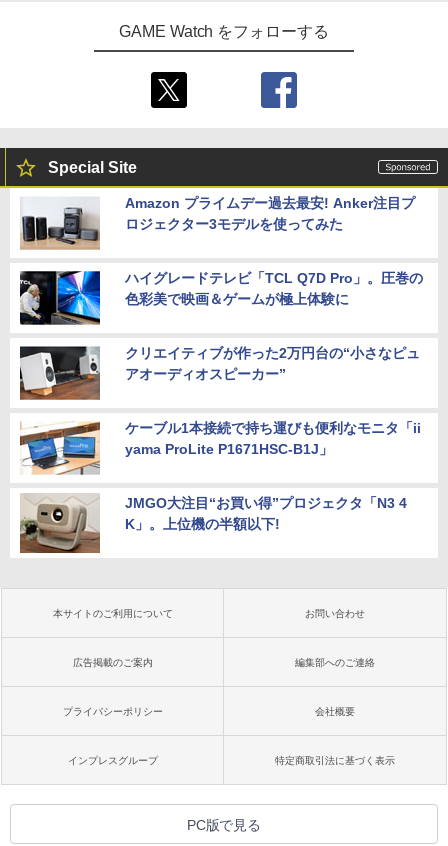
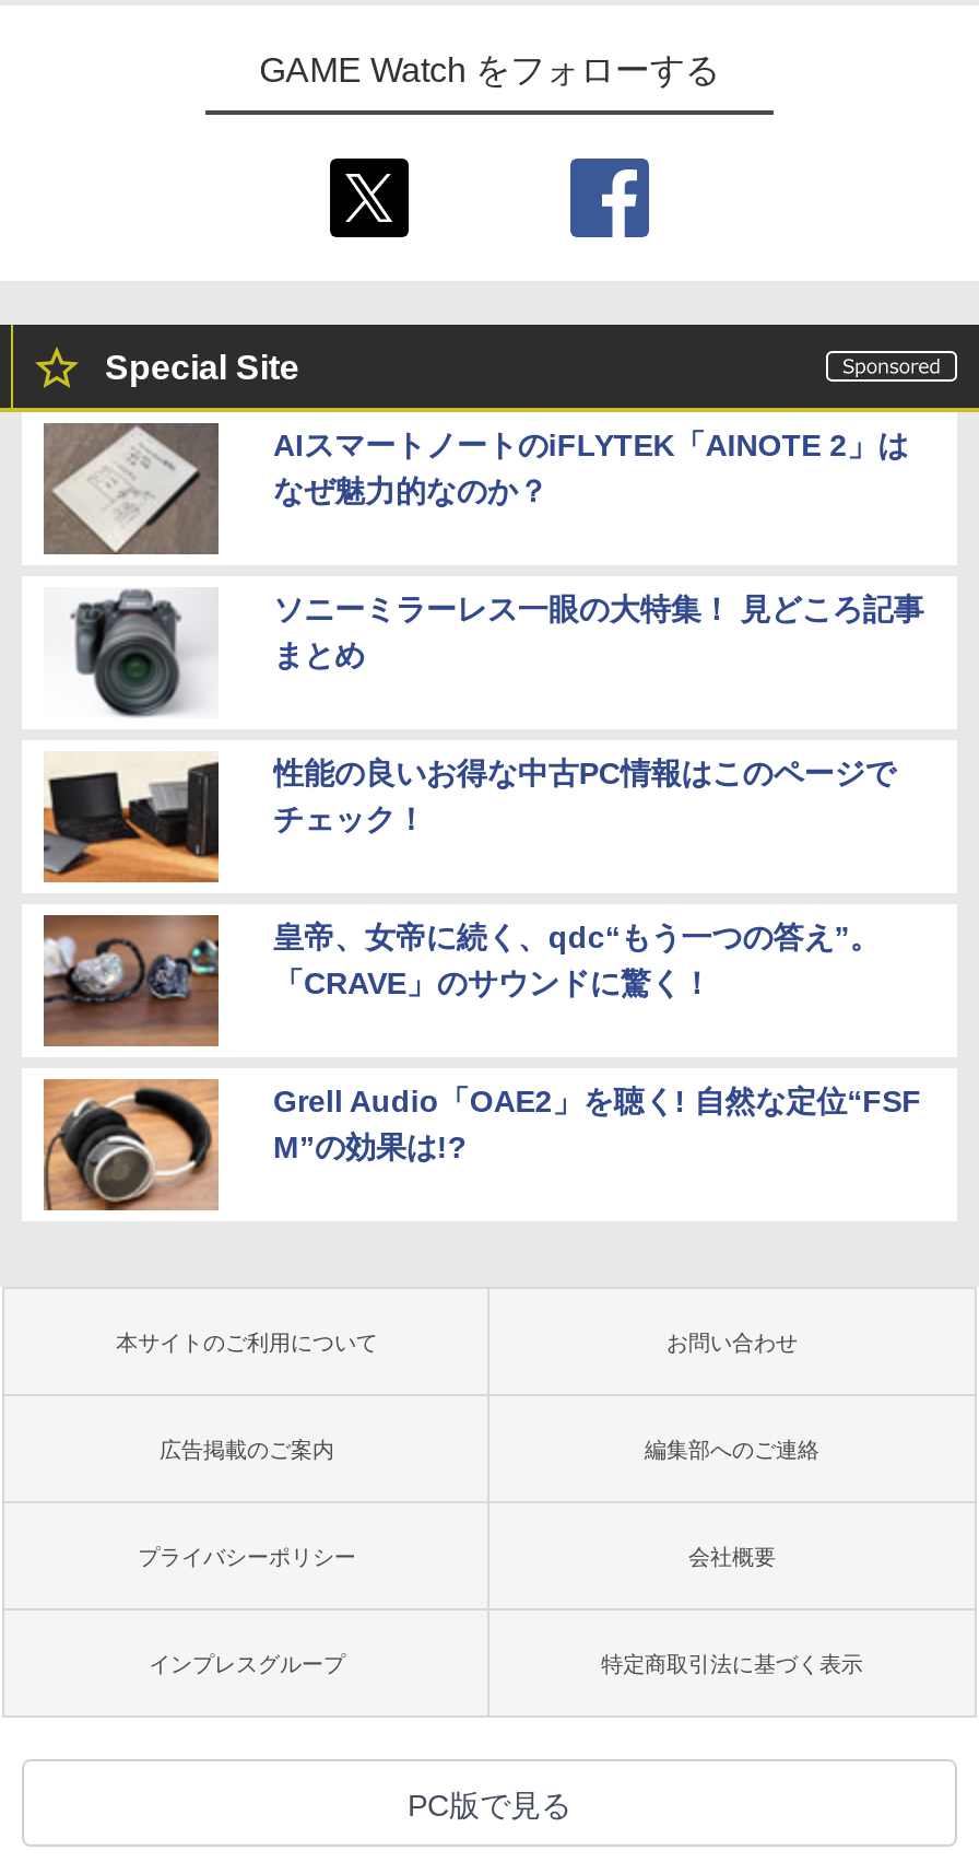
- [image]
- Amazon プライムデー過去最安! Anker注目プ
- ロジェクター3モデルを使ってみた
+ [image]
+ AIスマートノートのiFLYTEK「AINOTE 2」は
+ なぜ魅力的なのか？

- [image]
- ハイグレードテレビ「TCL Q7D Pro」。圧巻の
- 色彩美で映画＆ゲームが極上体験に
+ [image]
+ ソニーミラーレス一眼の大特集！ 見どころ記事
+ まとめ

- [image]
- クリエイティブが作った2万円台の“小さなピュ
- アオーディオスピーカー”
+ [image]
+ 性能の良いお得な中古PC情報はこのページで
+ チェック！

- [image]
- ケーブル1本接続で持ち運びも便利なモニタ「ii
- yama ProLite P1671HSC-B1J」
+ [image]
+ 皇帝、女帝に続く、qdc“もう一つの答え”。
+ 「CRAVE」のサウンドに驚く！

- [image]
- JMGO大注目“お買い得”プロジェクタ「N3 4
- K」。上位機の半額以下!
+ [image]
+ Grell Audio「OAE2」を聴く! 自然な定位“FSF
+ M”の効果は!?
